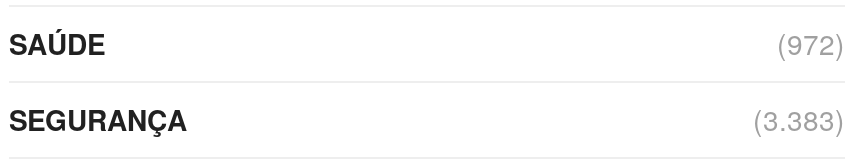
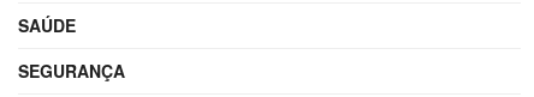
- (972)

- (3.383)
